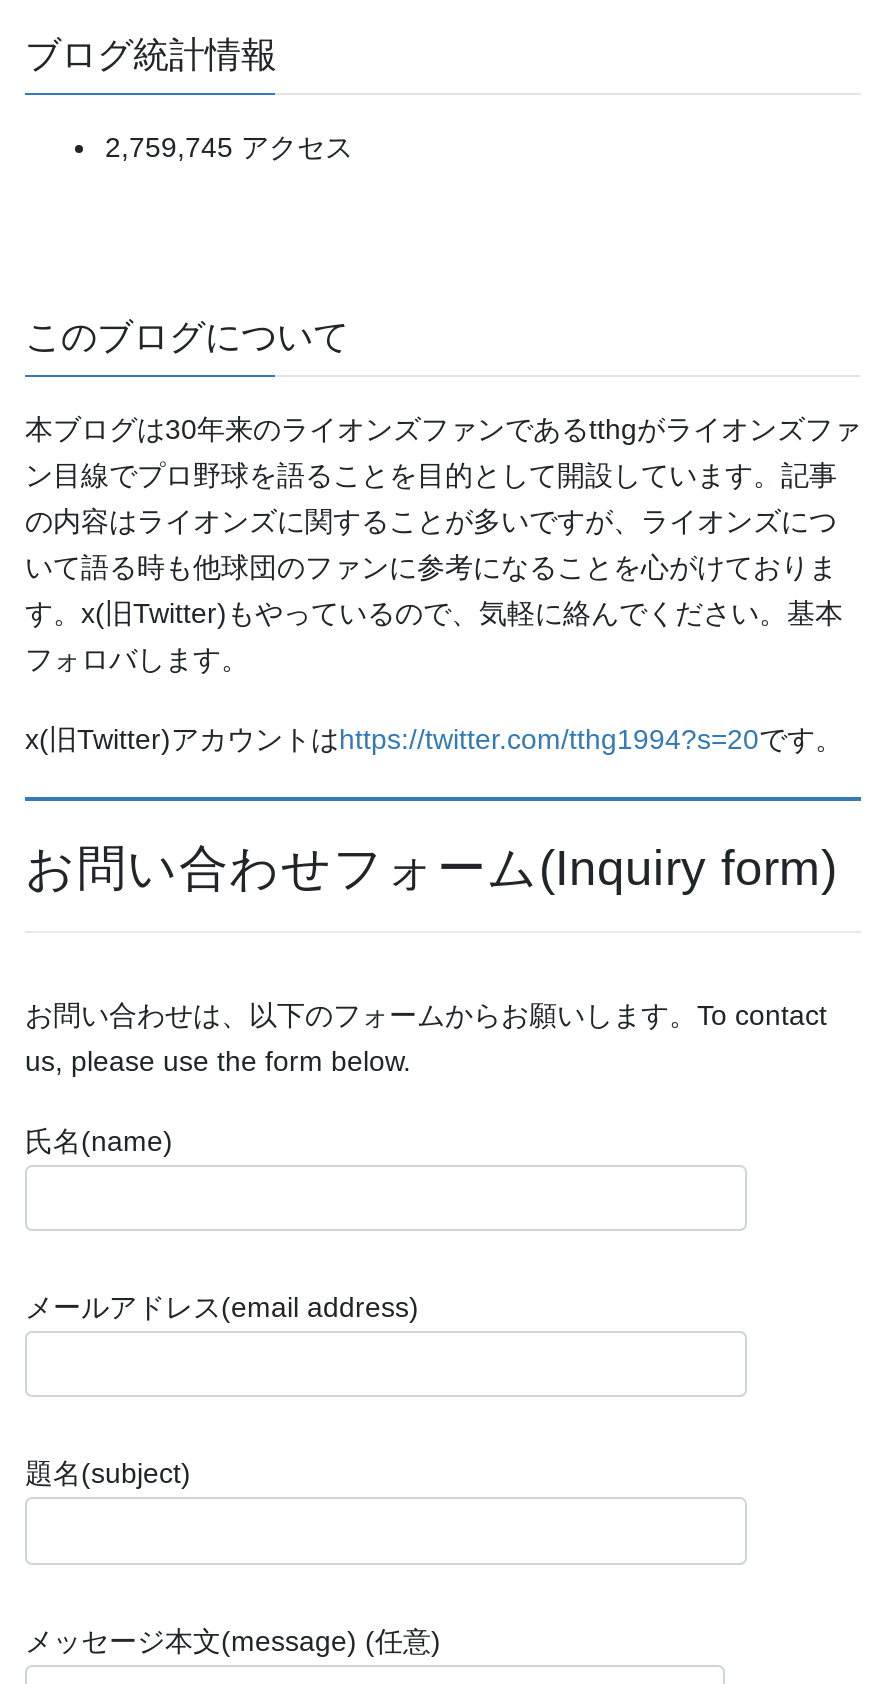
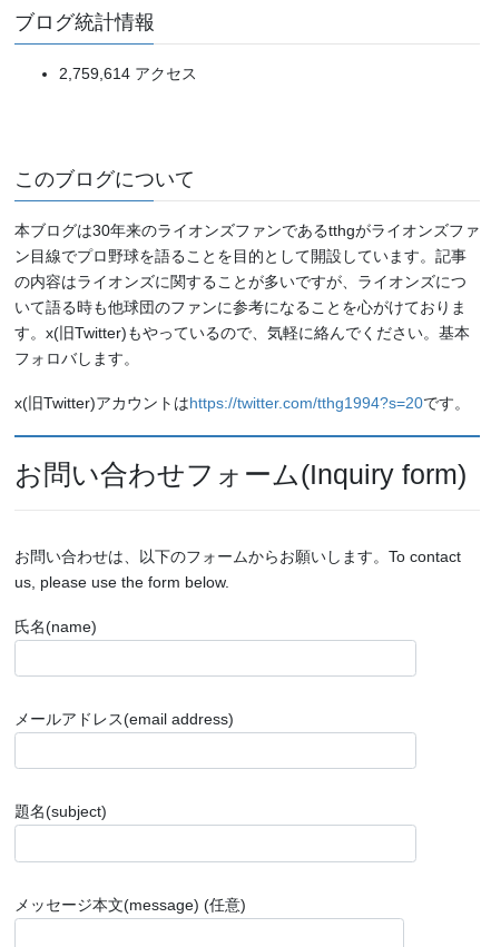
- 2,759,745 アクセス
+ 2,759,614 アクセス
